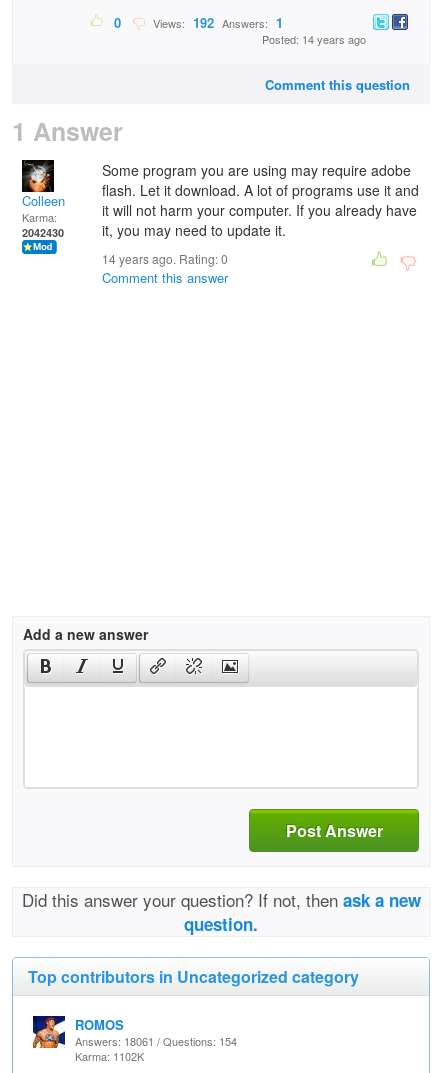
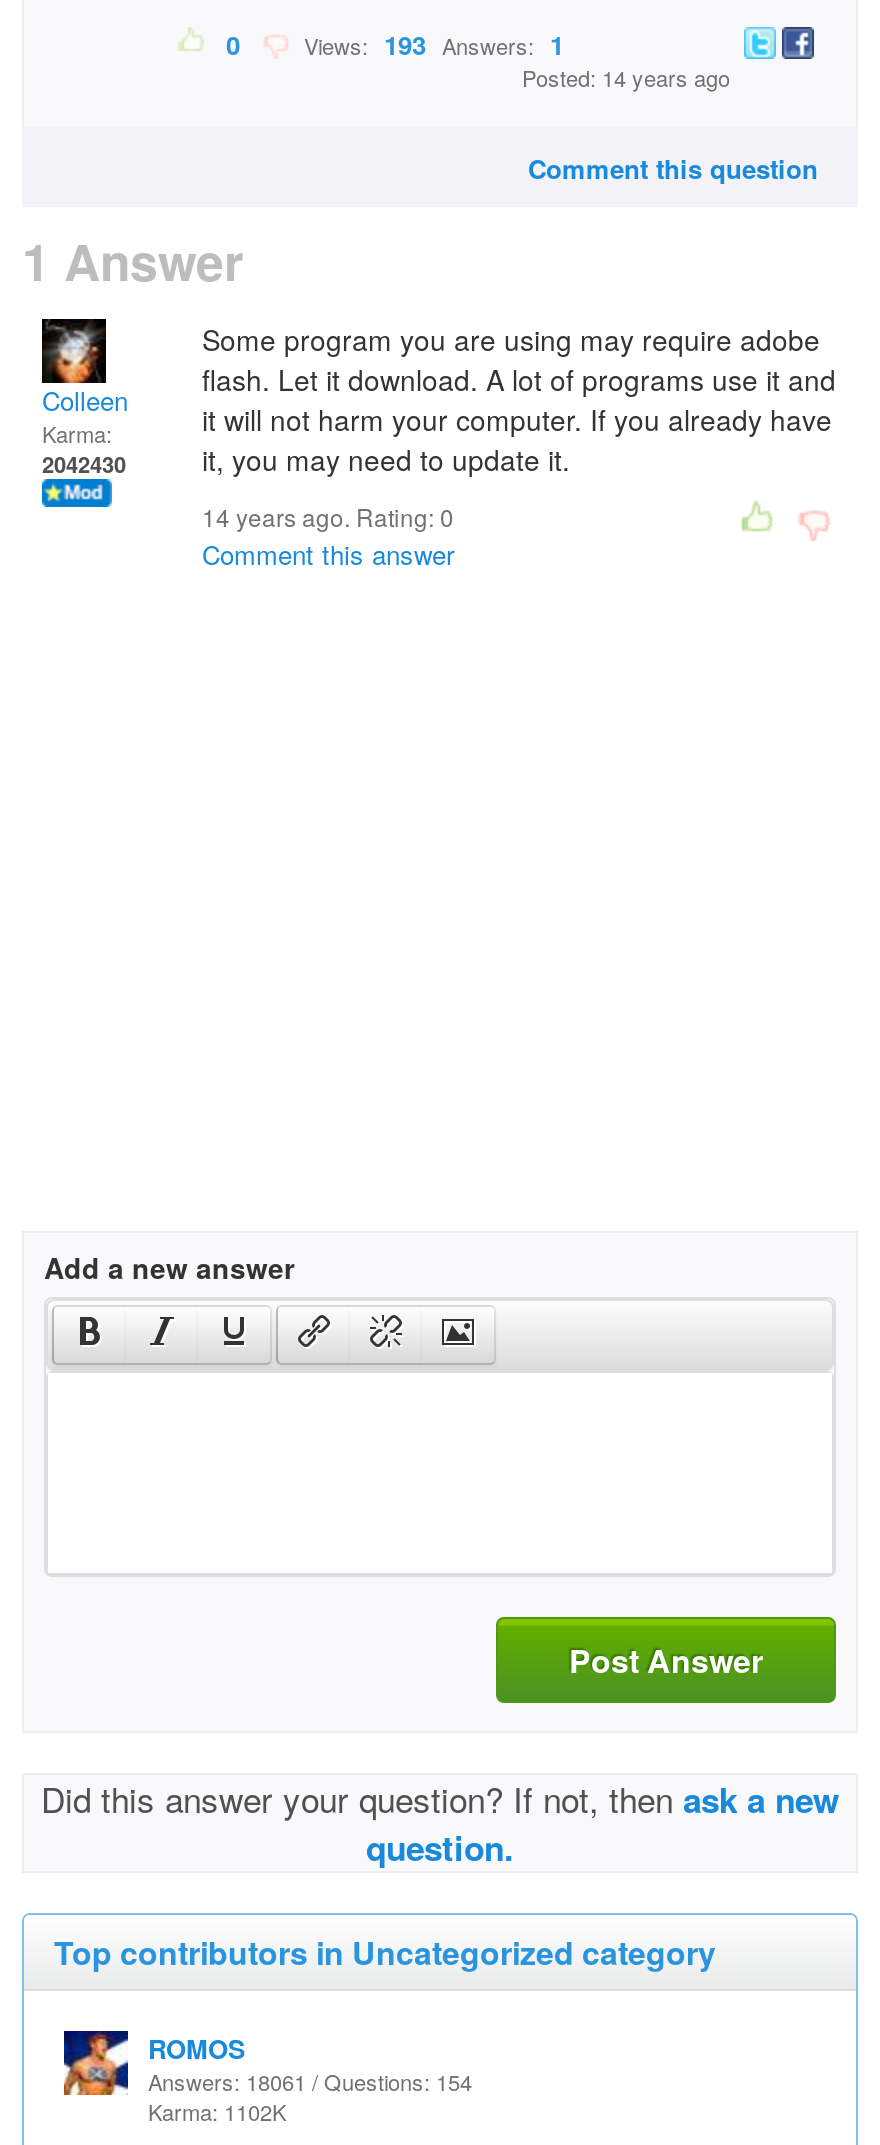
- Views: 192 Answers: 1
+ Views: 193 Answers: 1
